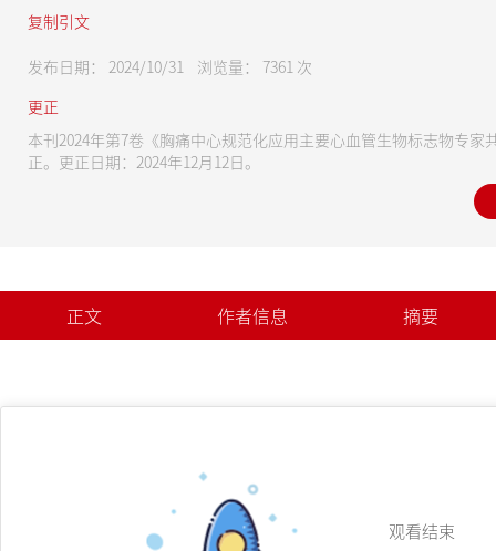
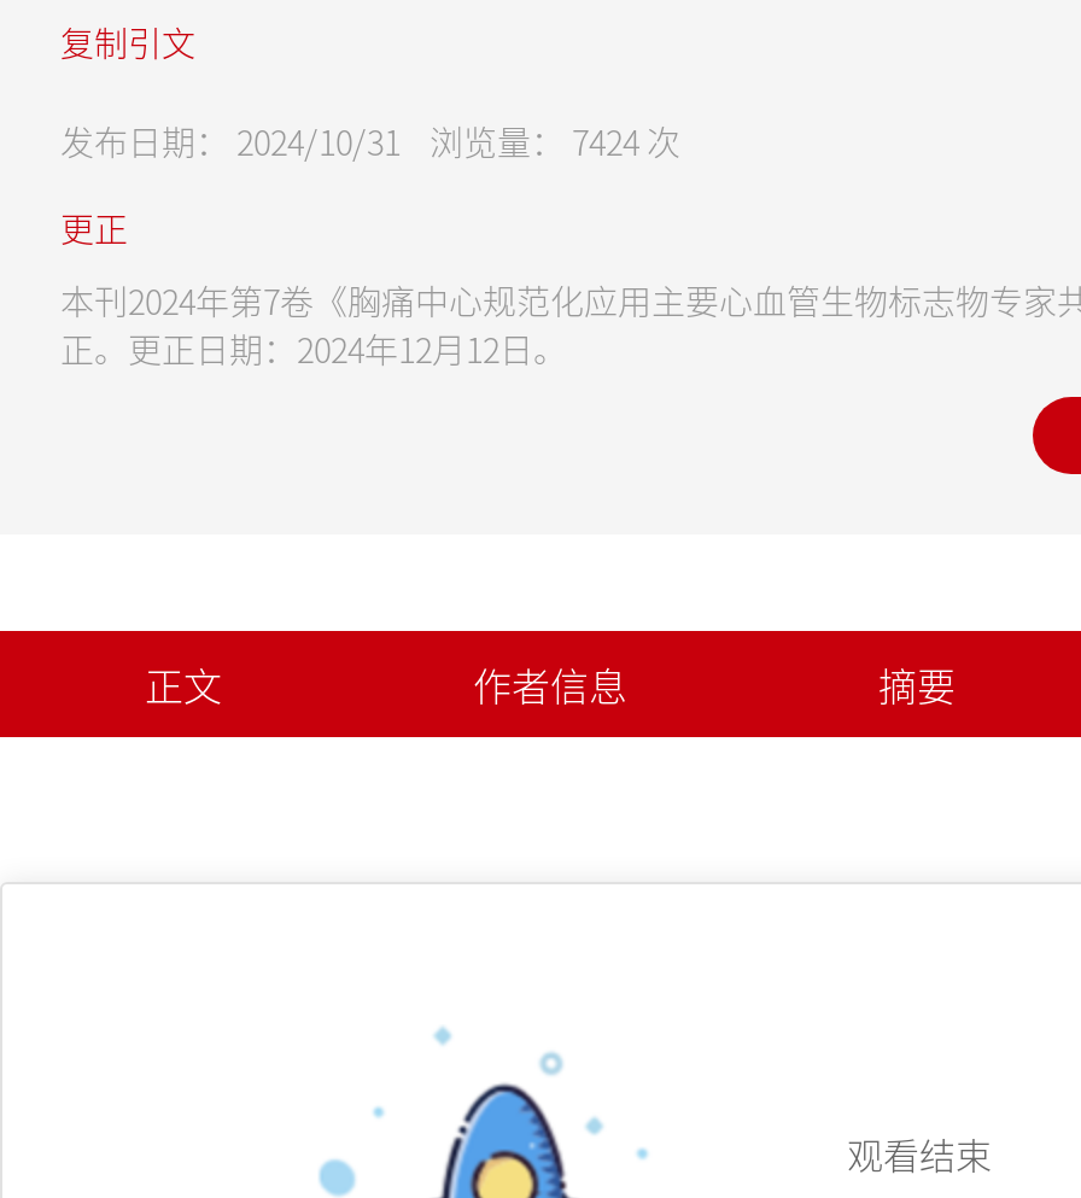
- 发布日期： 2024/10/31 浏览量：7361次
+ 发布日期： 2024/10/31 浏览量：7424次
